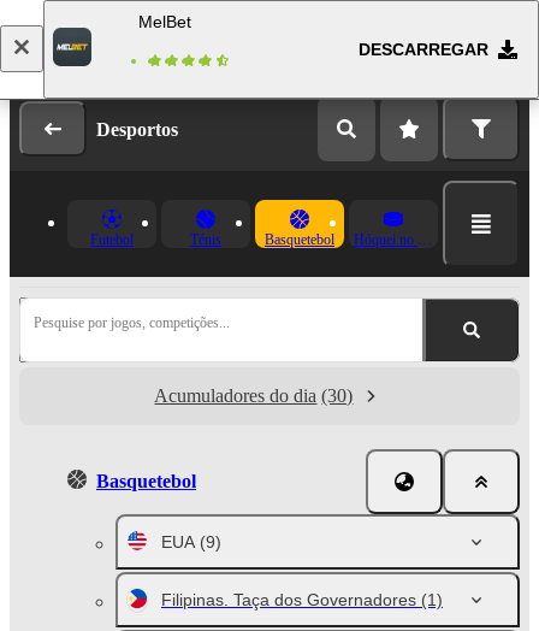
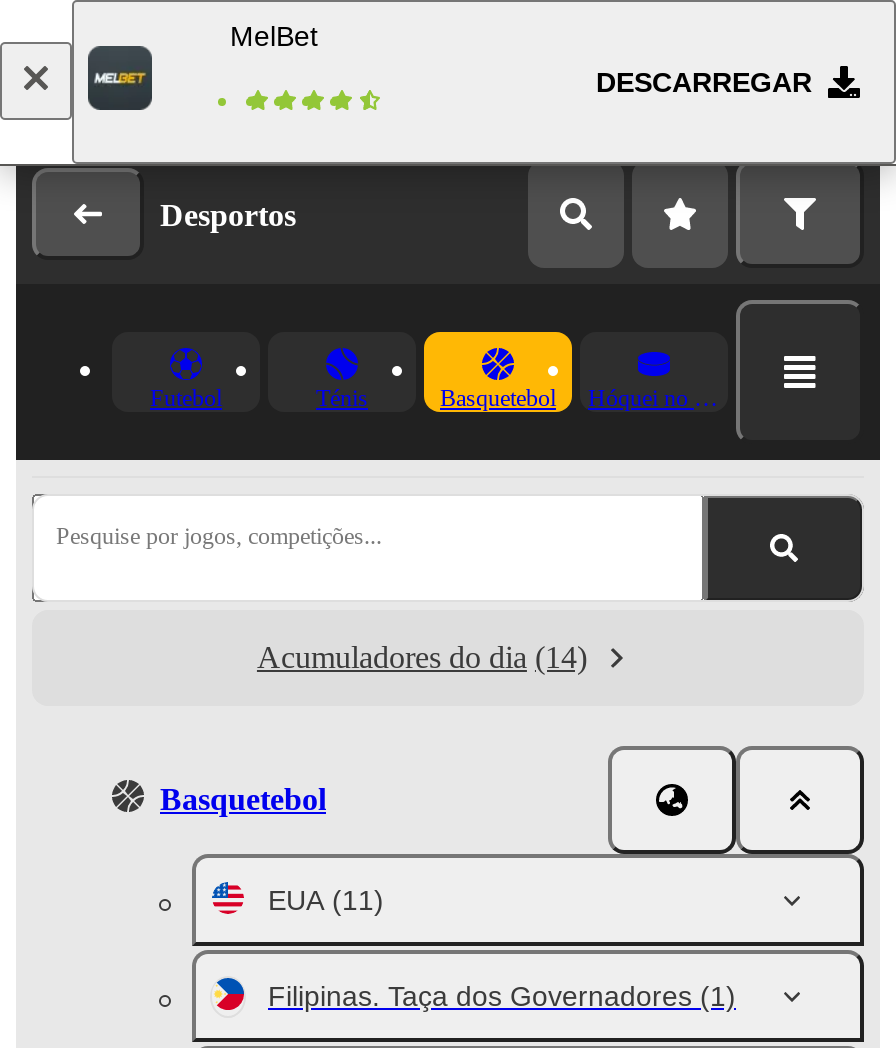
- Acumuladores do dia (30)
+ Acumuladores do dia (14)

- EUA (9)
+ EUA (11)
